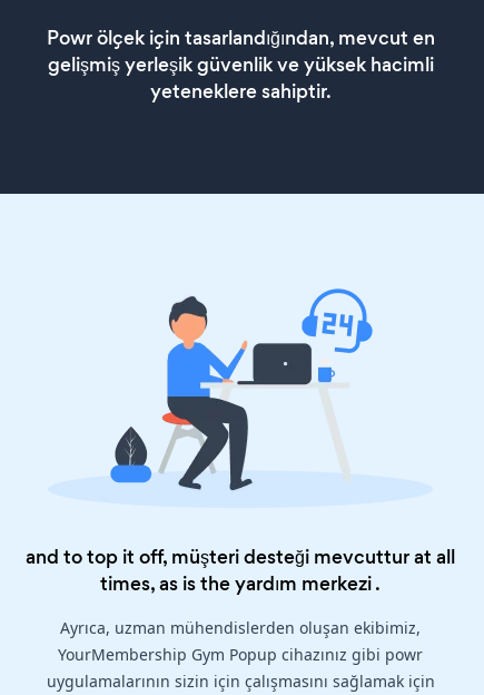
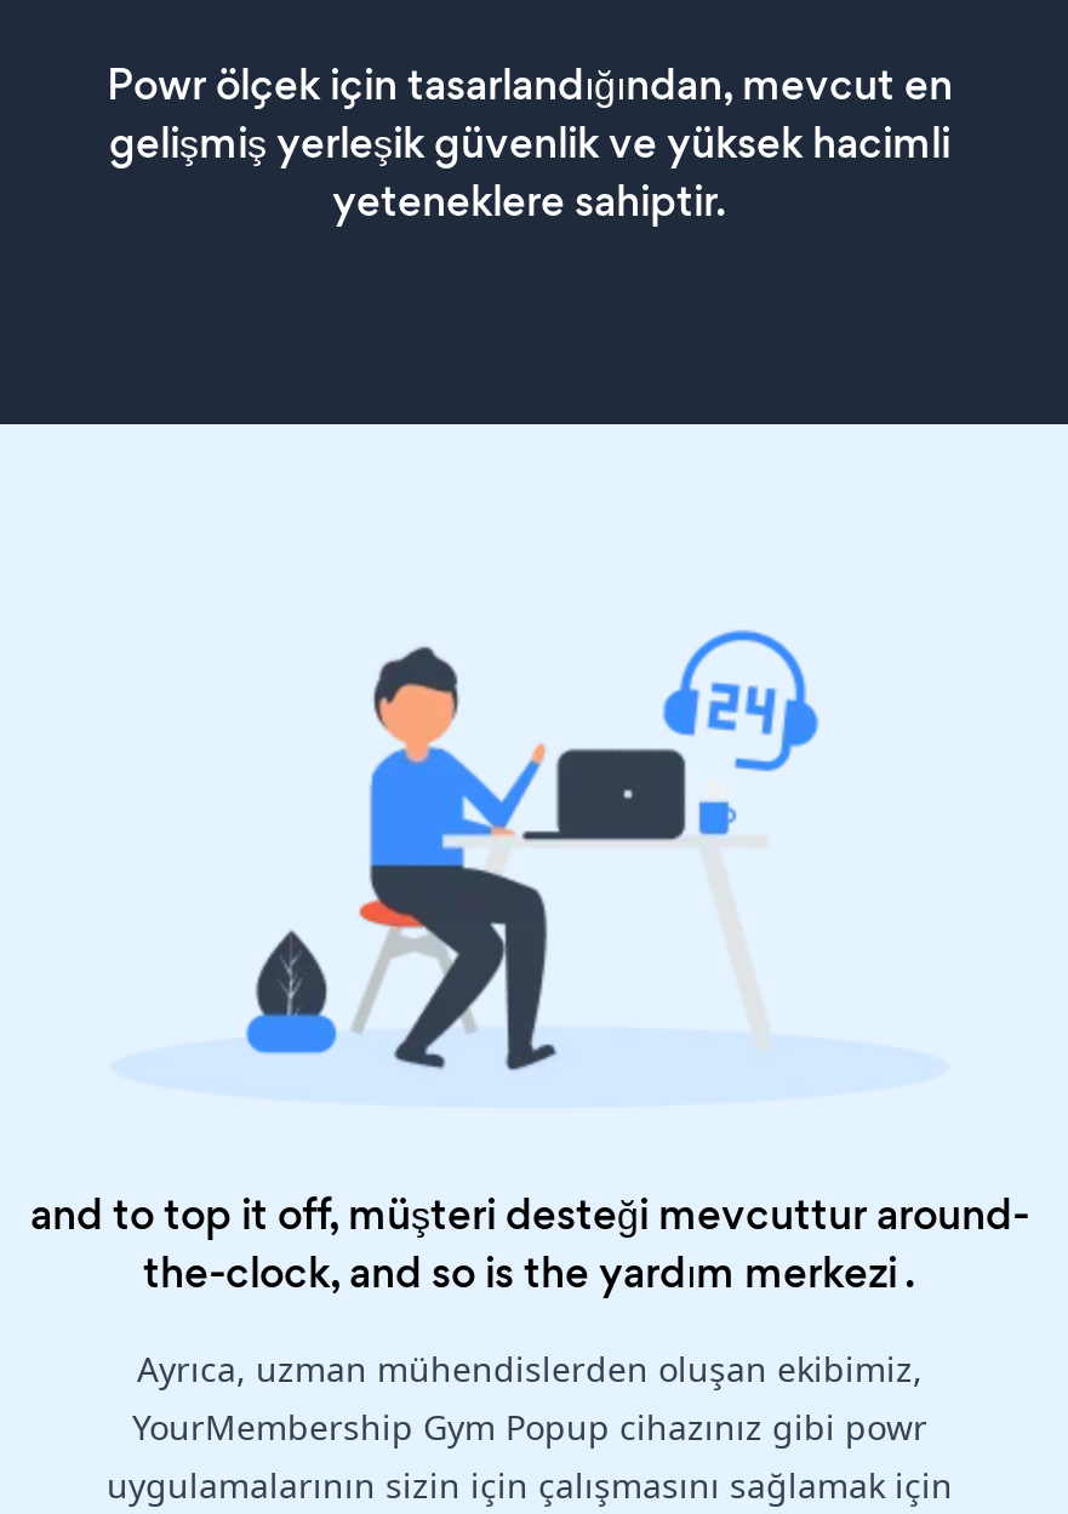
- and to top it off, müşteri desteği mevcuttur at all
- times, as is the yardım merkezi.
+ and to top it off, müşteri desteği mevcuttur around-
+ the-clock, and so is the yardım merkezi.
